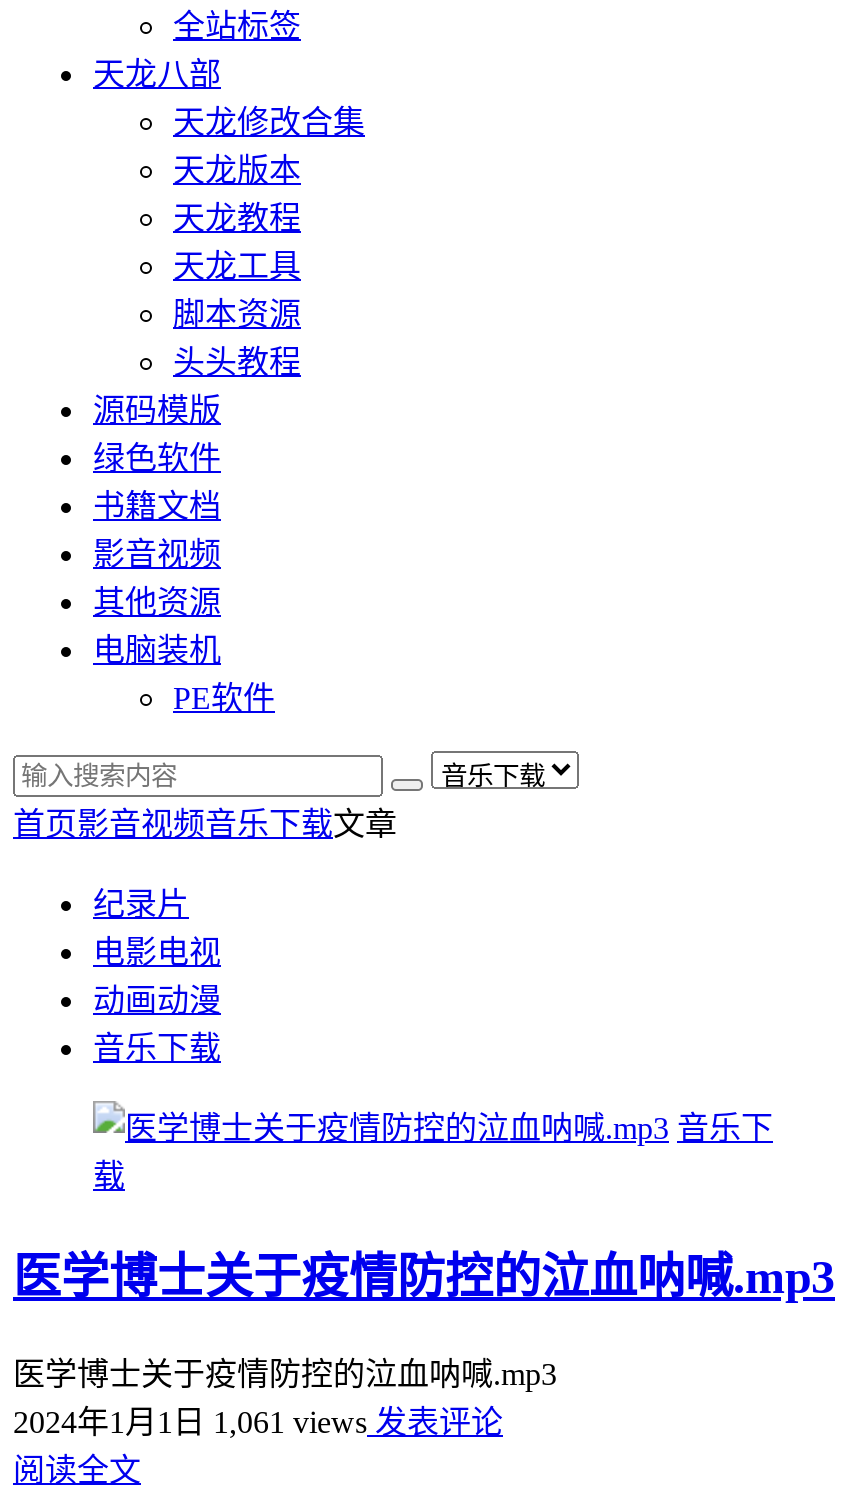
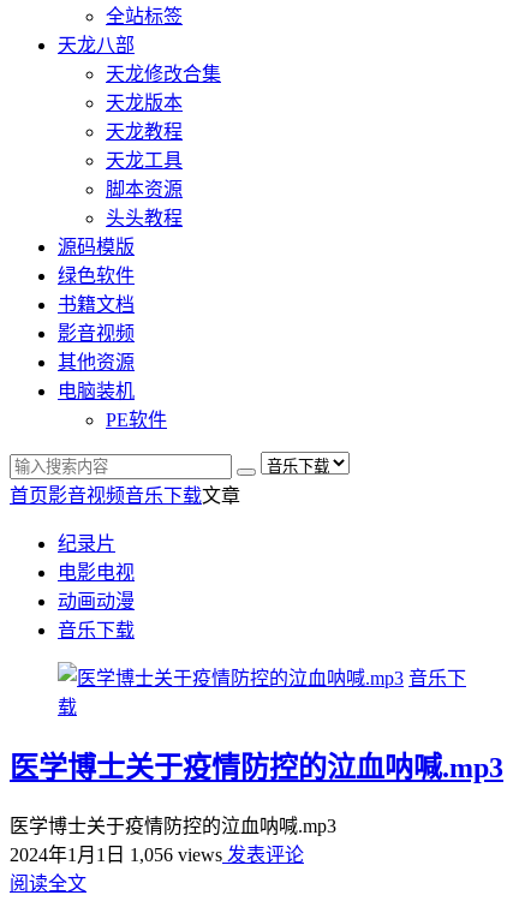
- 2024年1月1日1,061 views发表评论
+ 2024年1月1日1,056 views发表评论
